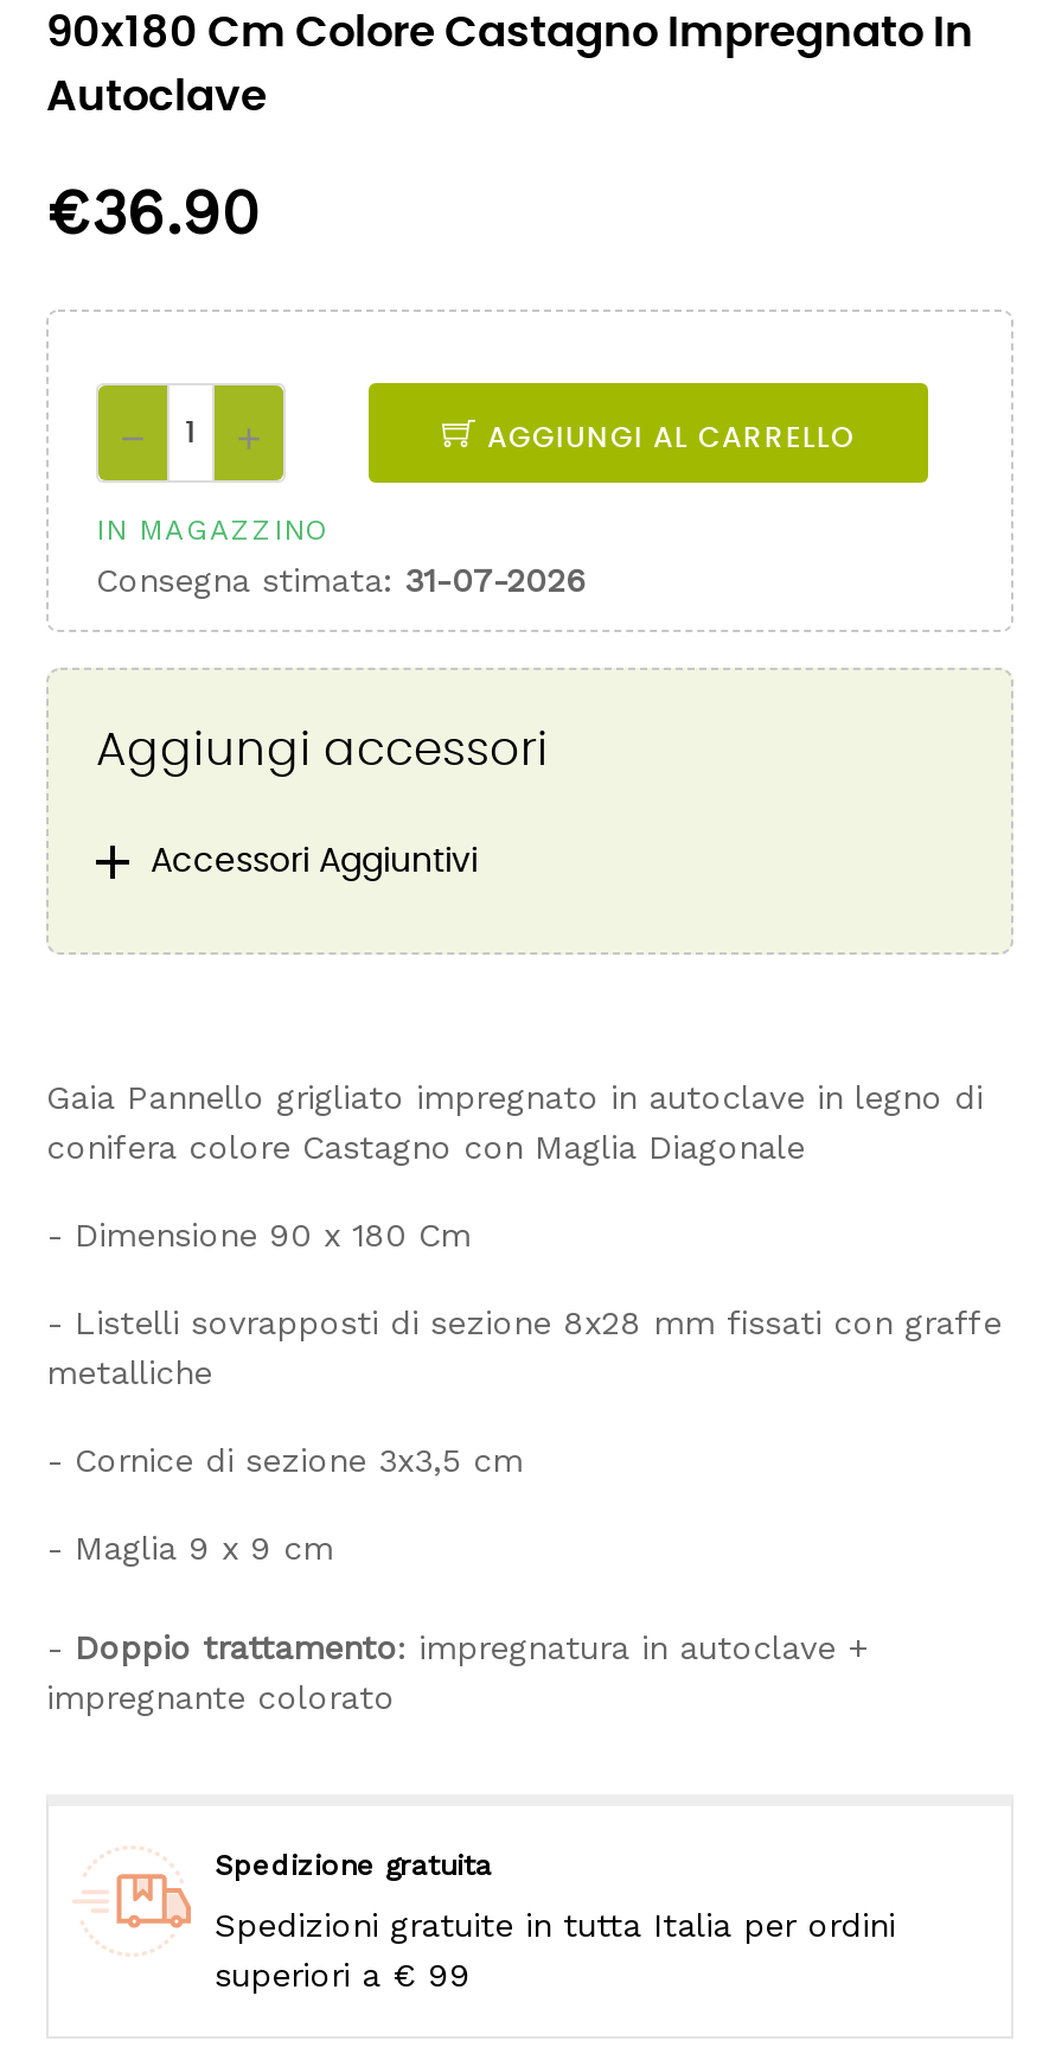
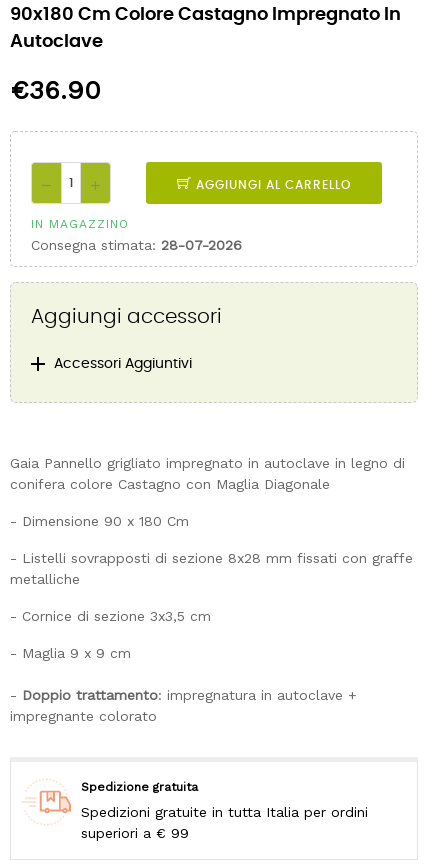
- Consegna stimata: 31-07-2026
+ Consegna stimata: 28-07-2026
